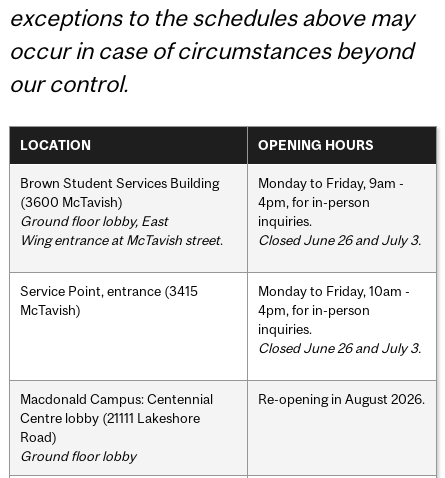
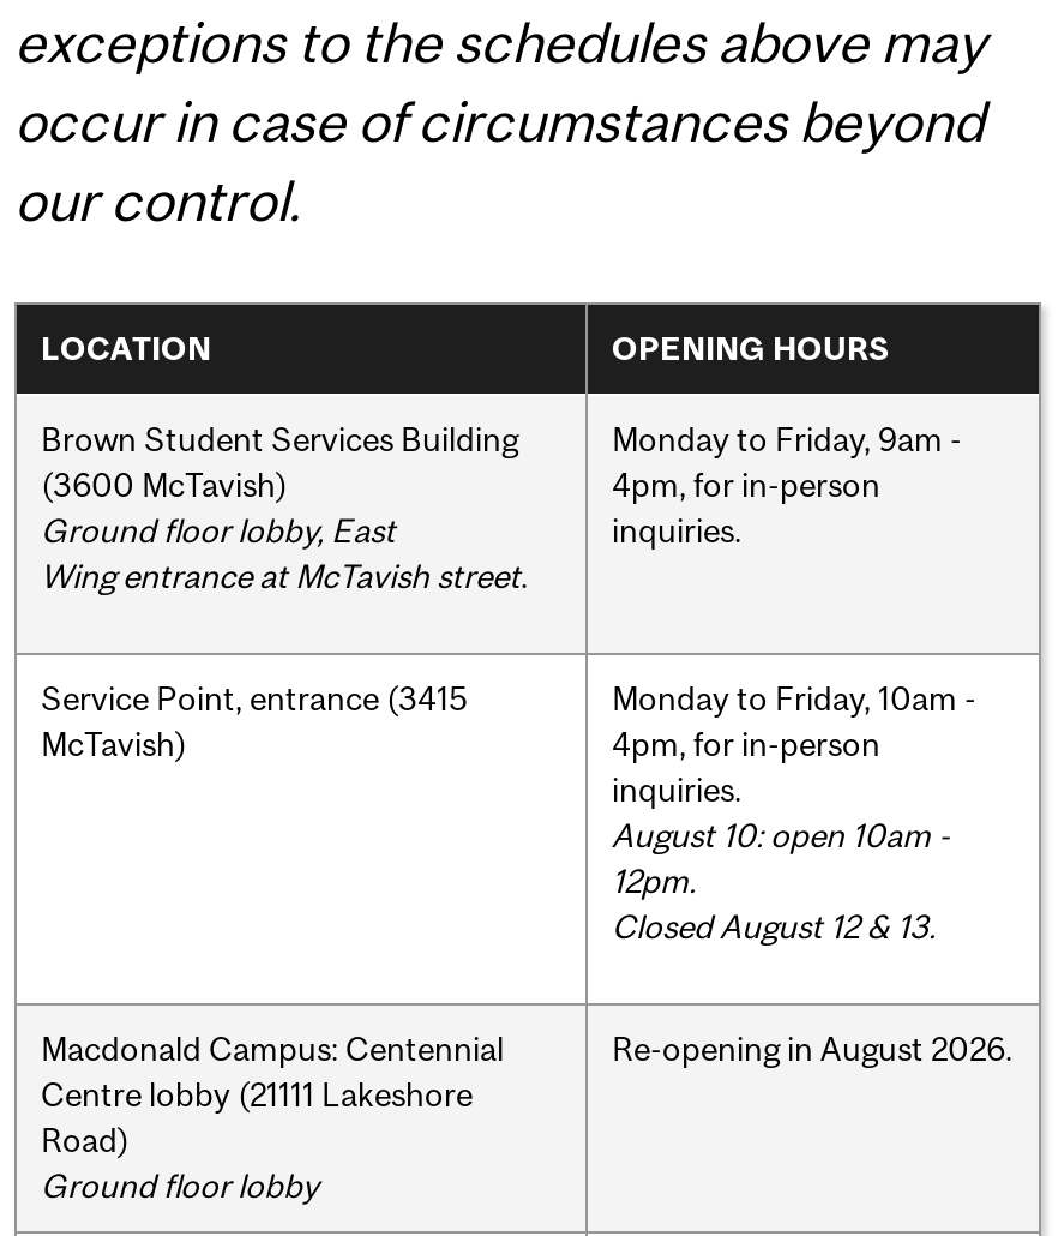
- Closed June 26 and July 3.

- Closed June 26 and July 3.
+ August 10: open 10am -
+ 12pm.
+ Closed August 12 & 13.
